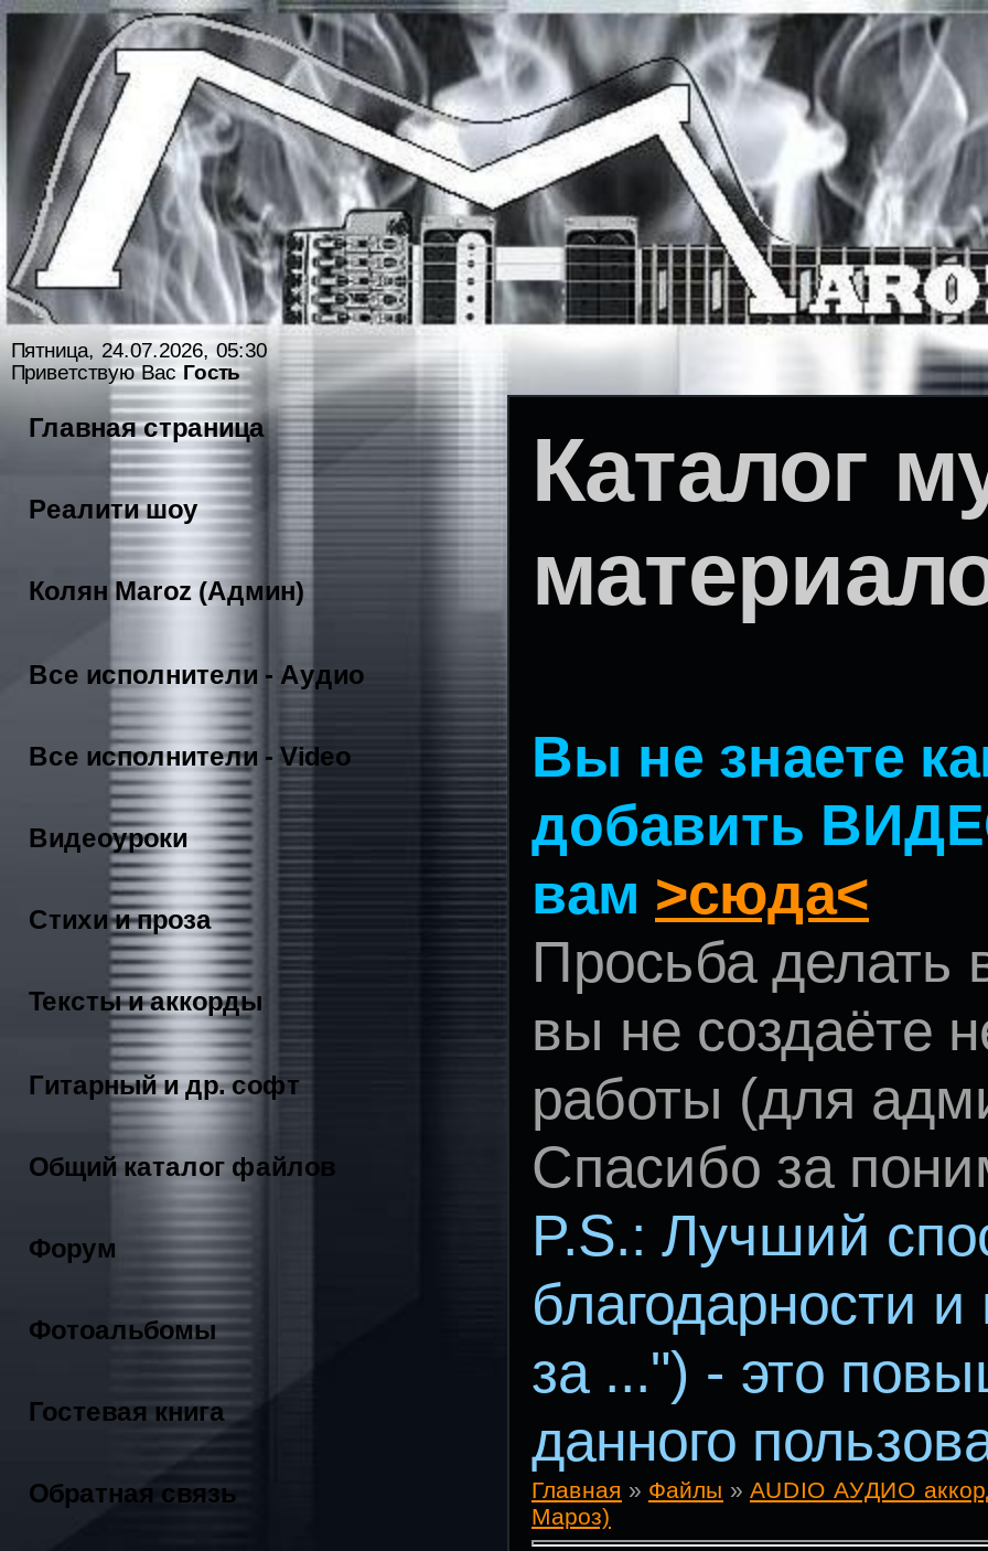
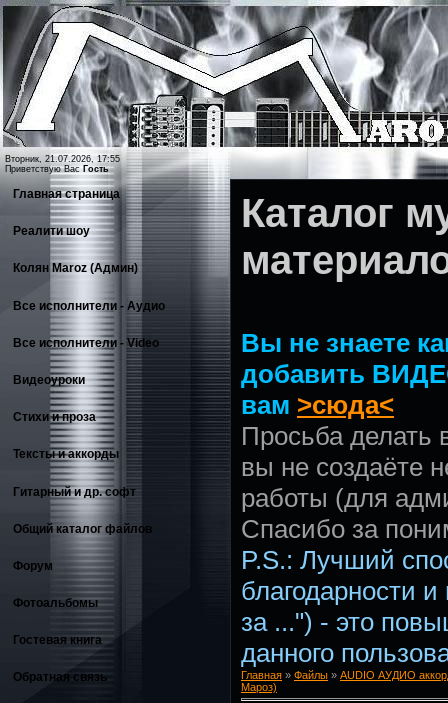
- Пятница, 24.07.2026, 05:30
+ Вторник, 21.07.2026, 17:55
